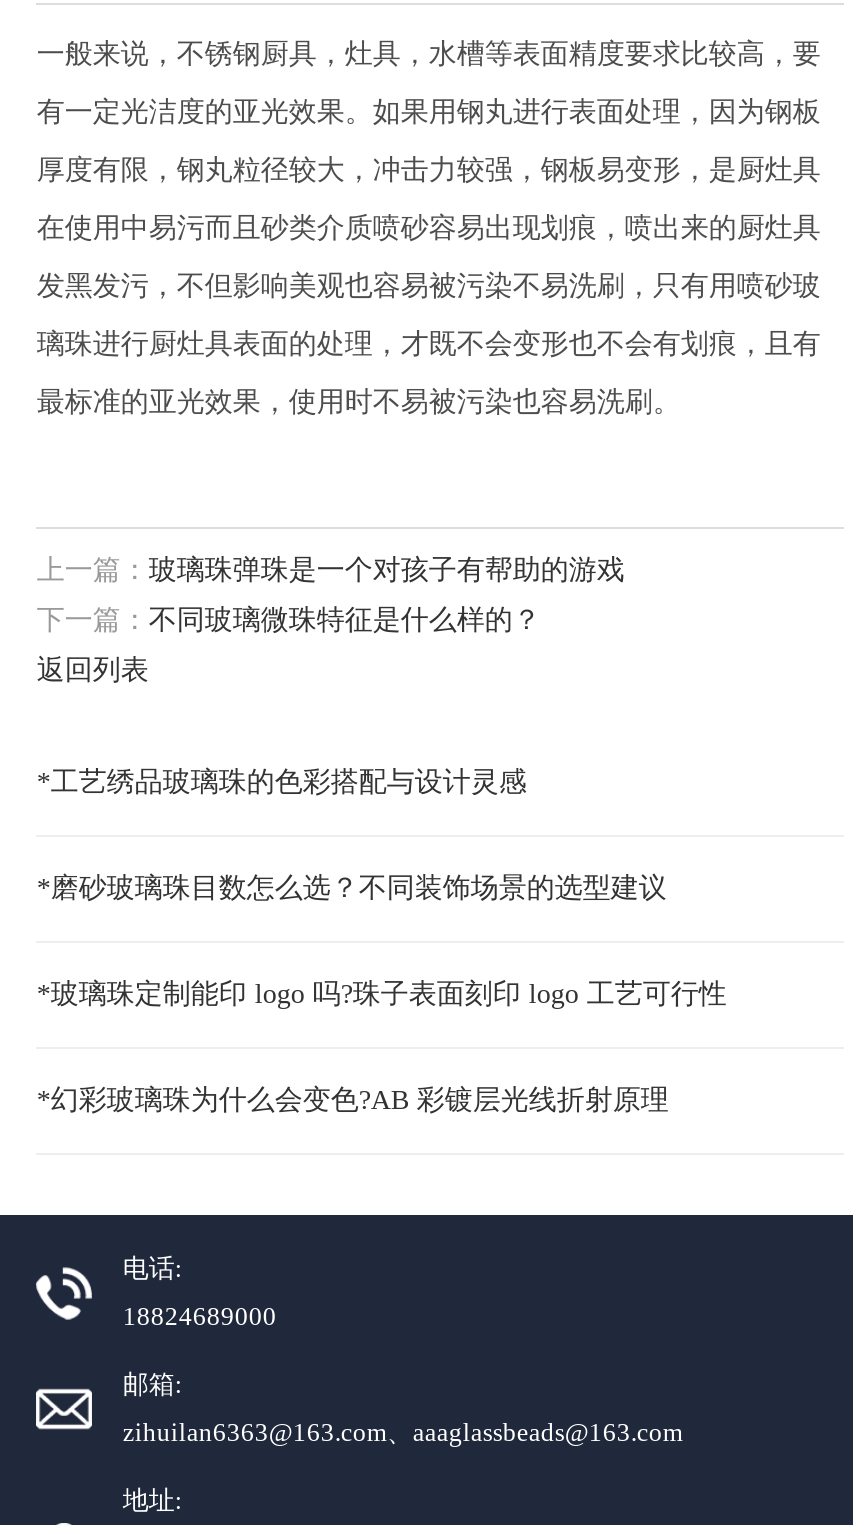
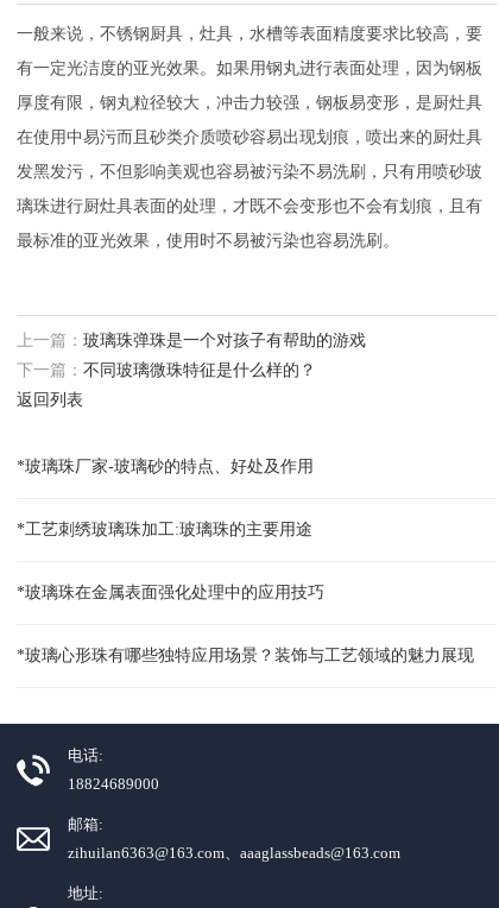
- *工艺绣品玻璃珠的色彩搭配与设计灵感
+ *玻璃珠厂家-玻璃砂的特点、好处及作用

- *磨砂玻璃珠目数怎么选？不同装饰场景的选型建议
+ *工艺刺绣玻璃珠加工:玻璃珠的主要用途

- *玻璃珠定制能印 logo 吗?珠子表面刻印 logo 工艺可行性
+ *玻璃珠在金属表面强化处理中的应用技巧

- *幻彩玻璃珠为什么会变色?AB 彩镀层光线折射原理
+ *玻璃心形珠有哪些独特应用场景？装饰与工艺领域的魅力展现
